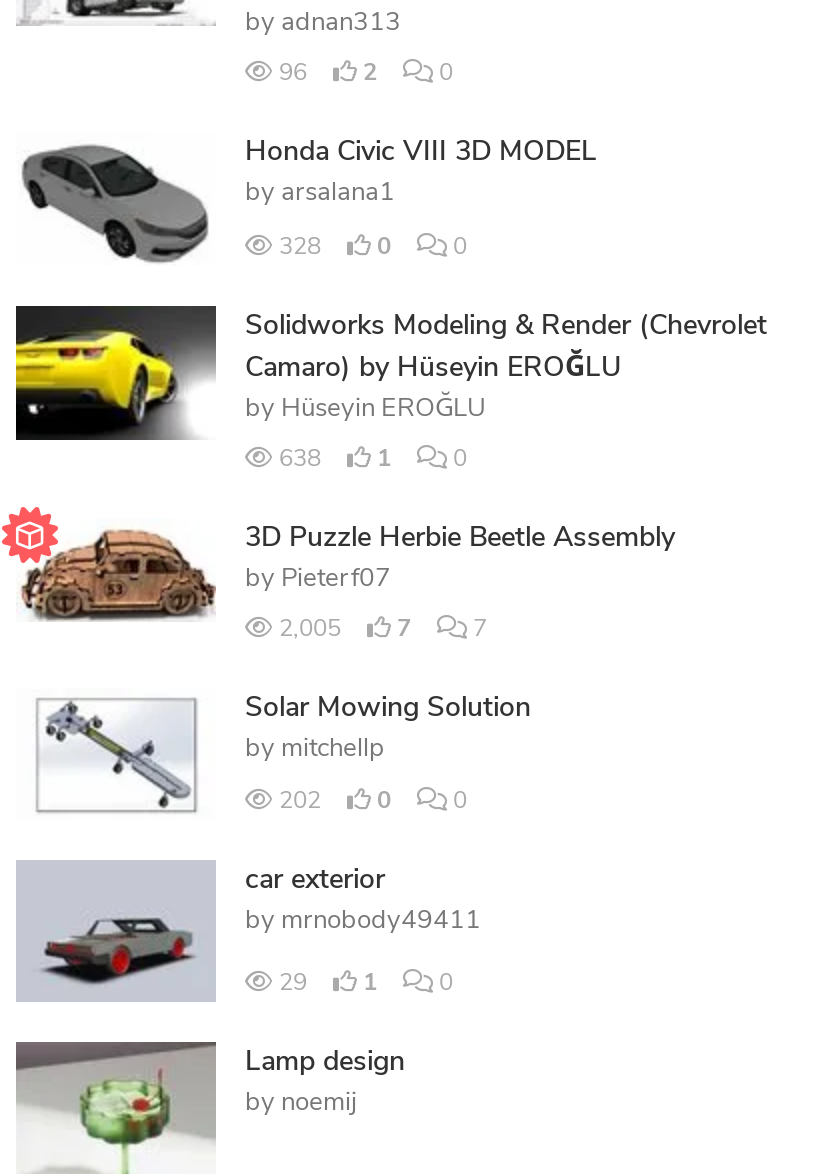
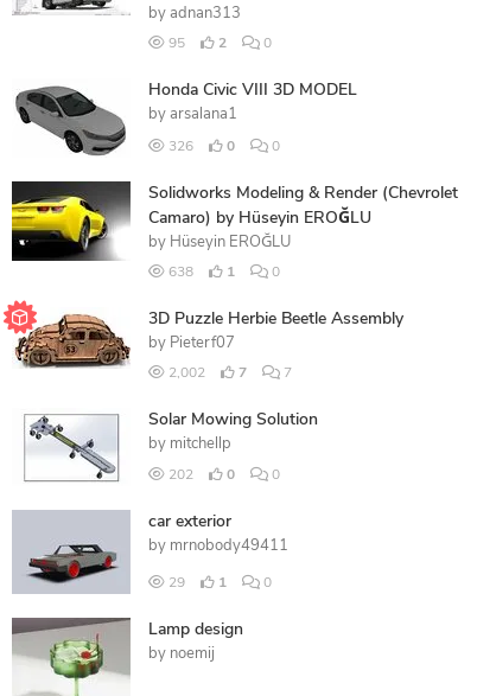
- 96
+ 95

- 328
+ 326

- 2,005
+ 2,002
